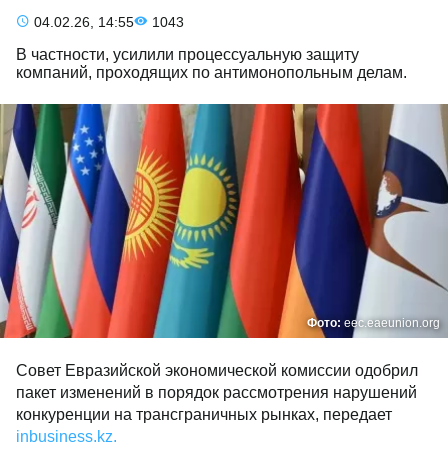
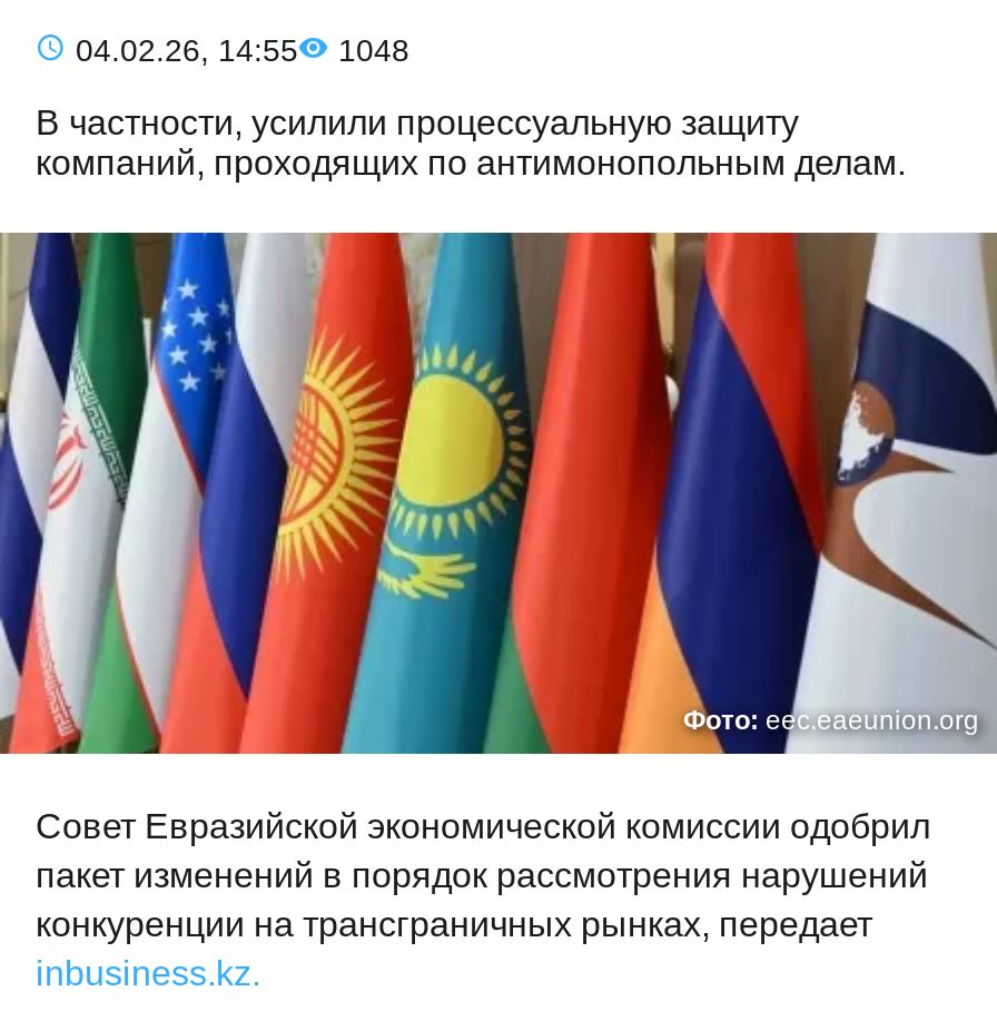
- 04.02.26, 14:55 1043
+ 04.02.26, 14:55 1048
